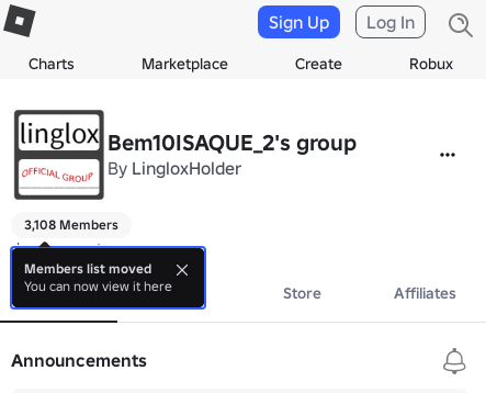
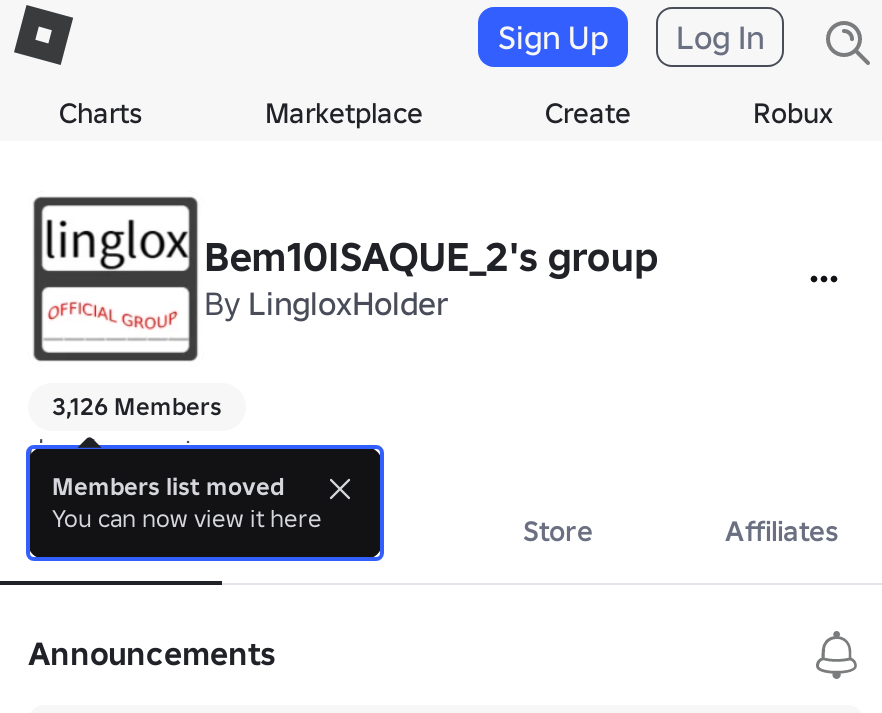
- 3,108 Members
+ 3,126 Members
